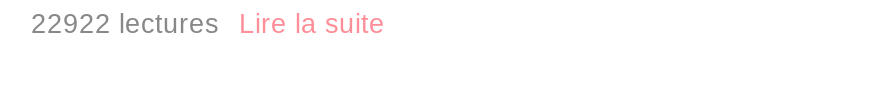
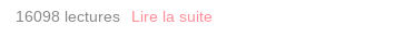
- 22922 lectures Lire la suite
+ 16098 lectures Lire la suite
